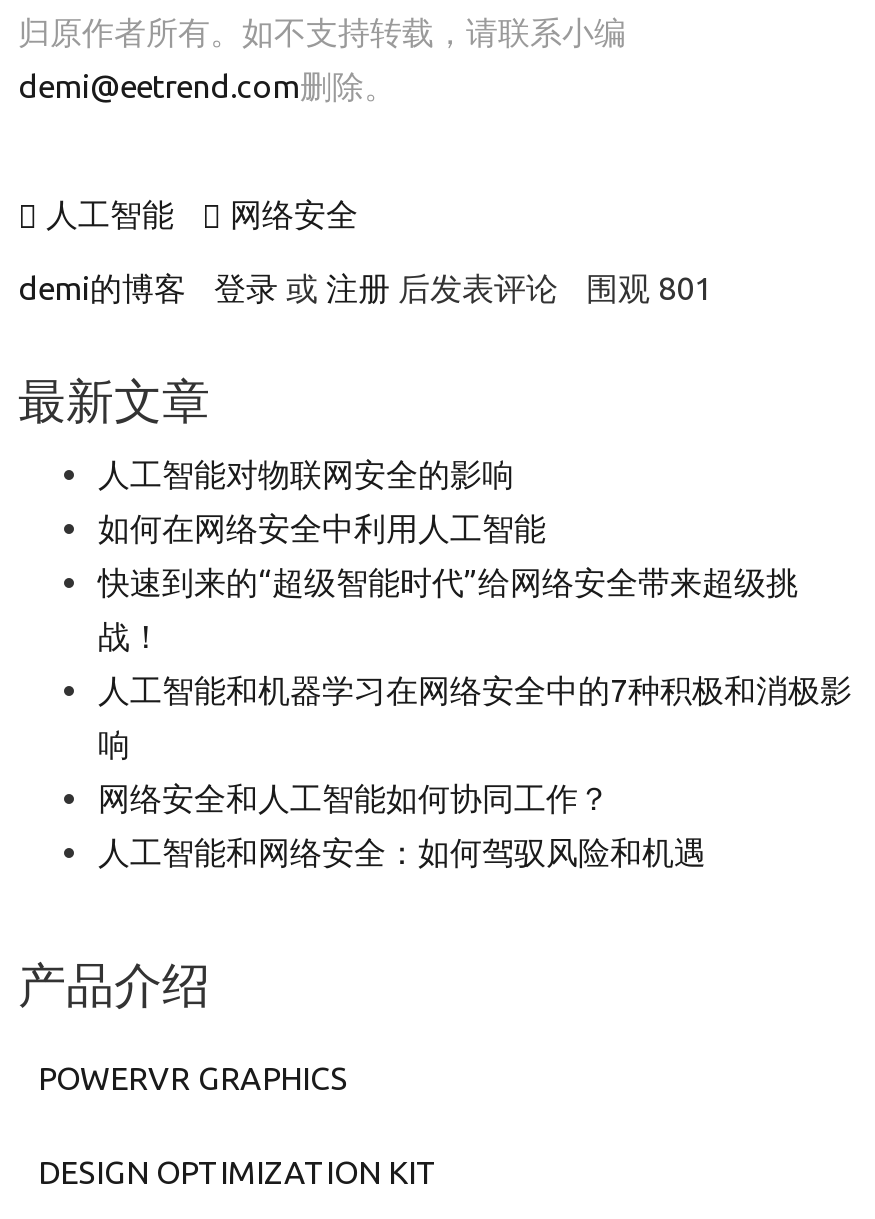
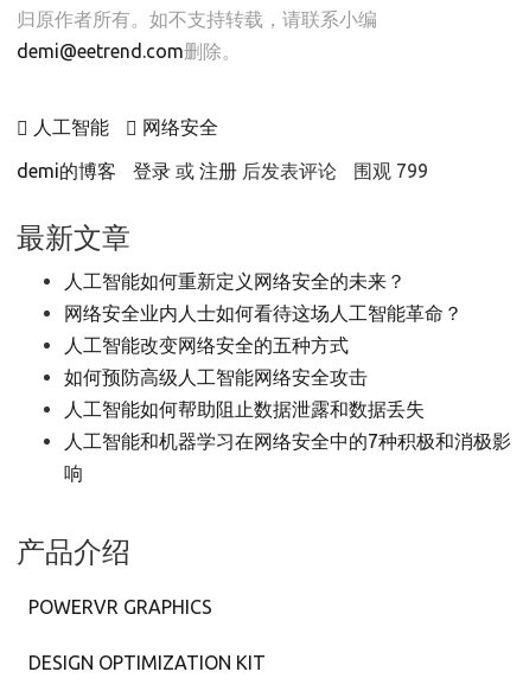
- demi的博客 登录或注册后发表评论 围观 801
+ demi的博客 登录或注册后发表评论 围观 799

- 人工智能对物联网安全的影响
- 如何在网络安全中利用人工智能
- 快速到来的“超级智能时代”给网络安全带来超级挑
- 战！
+ 人工智能如何重新定义网络安全的未来？
+ 网络安全业内人士如何看待这场人工智能革命？
+ 人工智能改变网络安全的五种方式
+ 如何预防高级人工智能网络安全攻击
+ 人工智能如何帮助阻止数据泄露和数据丢失

moved down: 人工智能和机器学习在网络安全中的7种积极和消极影 | 响

- 网络安全和人工智能如何协同工作？
- 人工智能和网络安全：如何驾驭风险和机遇
